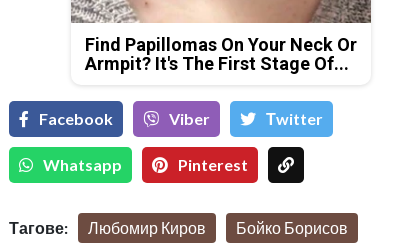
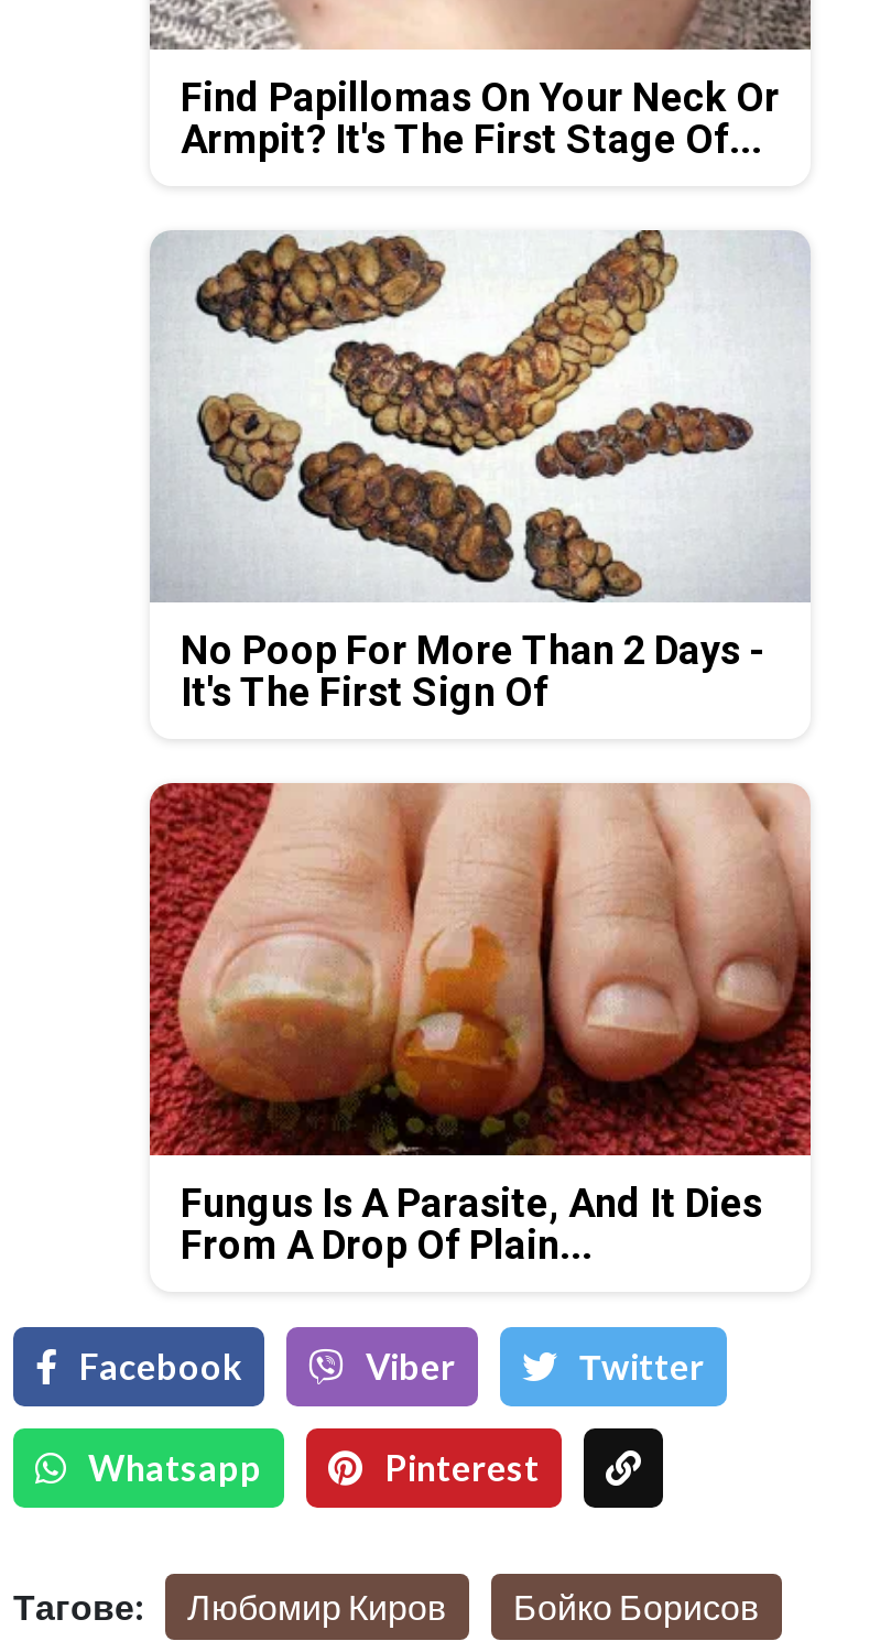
+ [image]
+ Fungus Is A Parasite, And It Dies
+ From A Drop Of Plain...

+ [image]
+ No Poop For More Than 2 Days -
+ It's The First Sign Of
